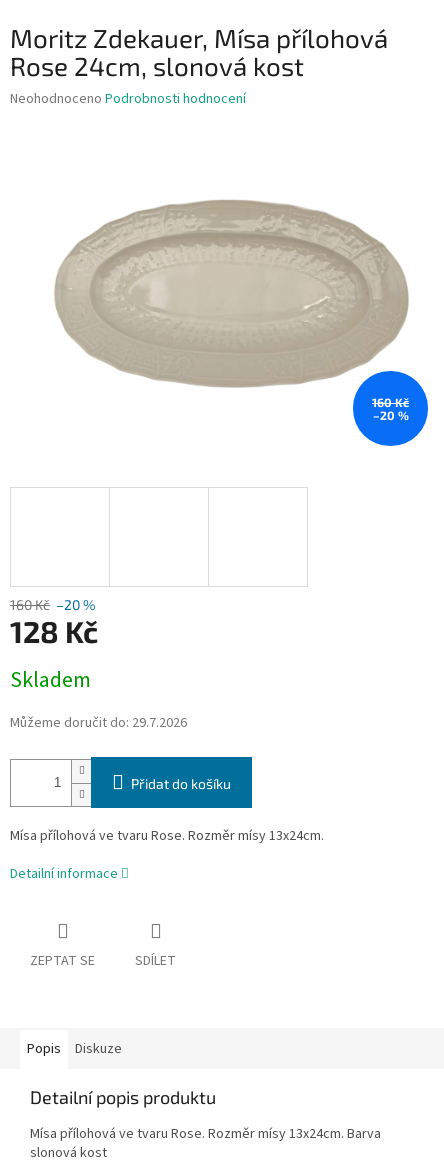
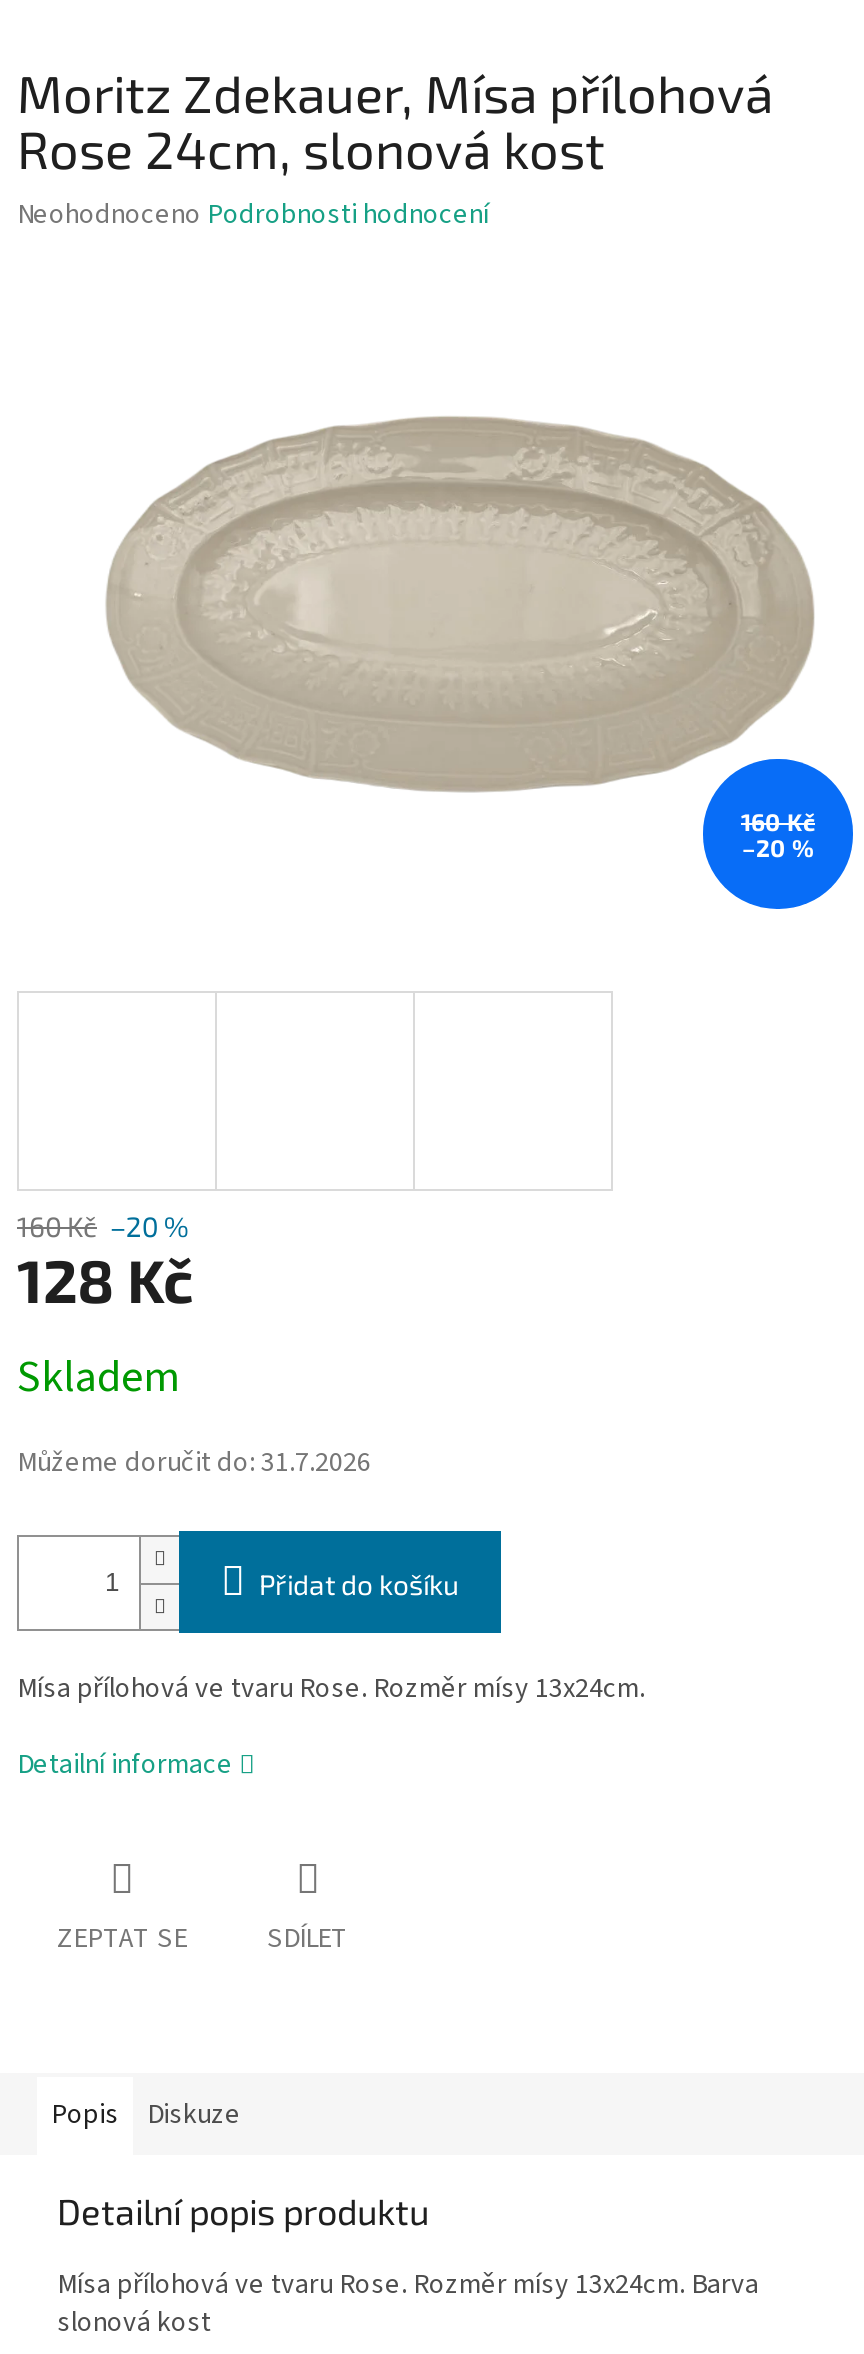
- Můžeme doručit do: 29.7.2026
+ Můžeme doručit do: 31.7.2026
